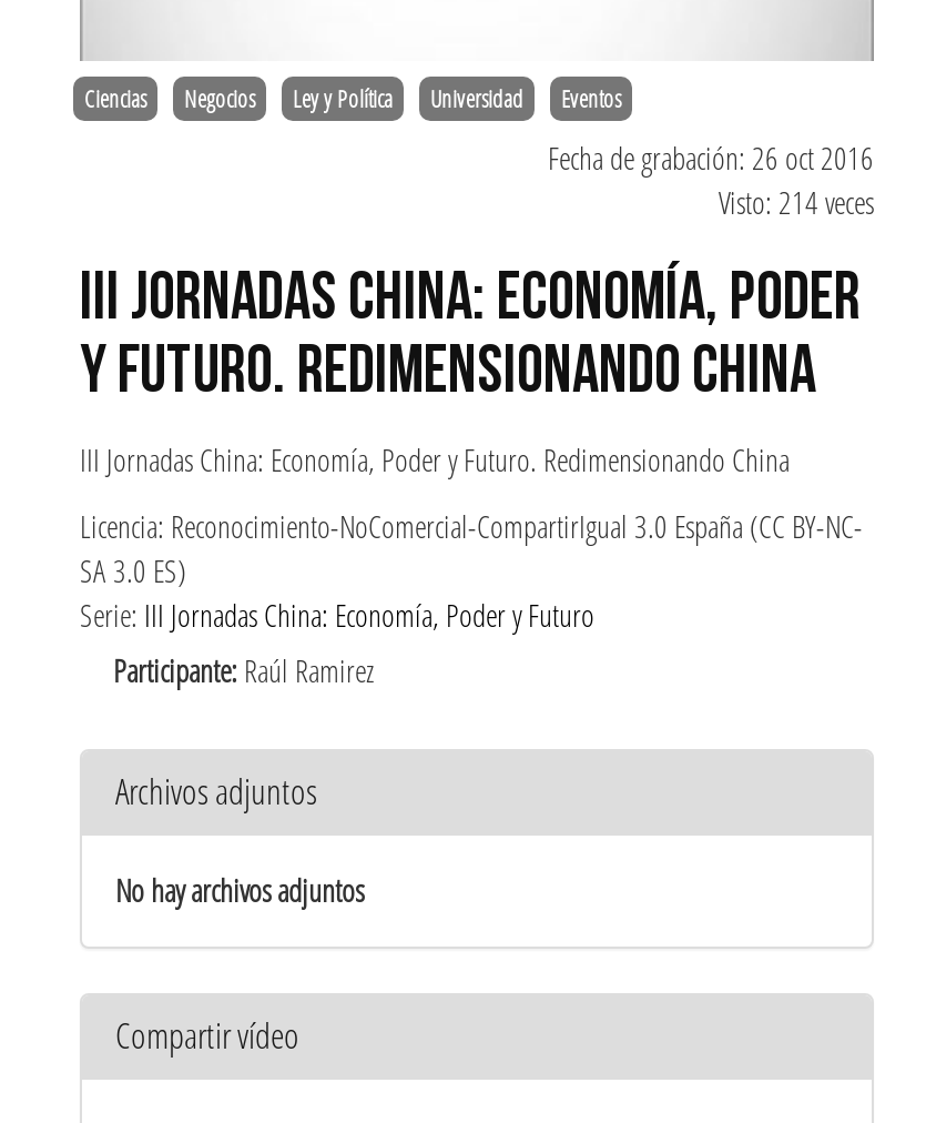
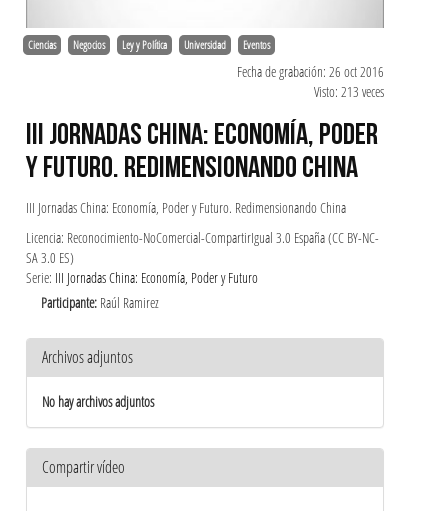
- Visto: 214 veces
+ Visto: 213 veces
